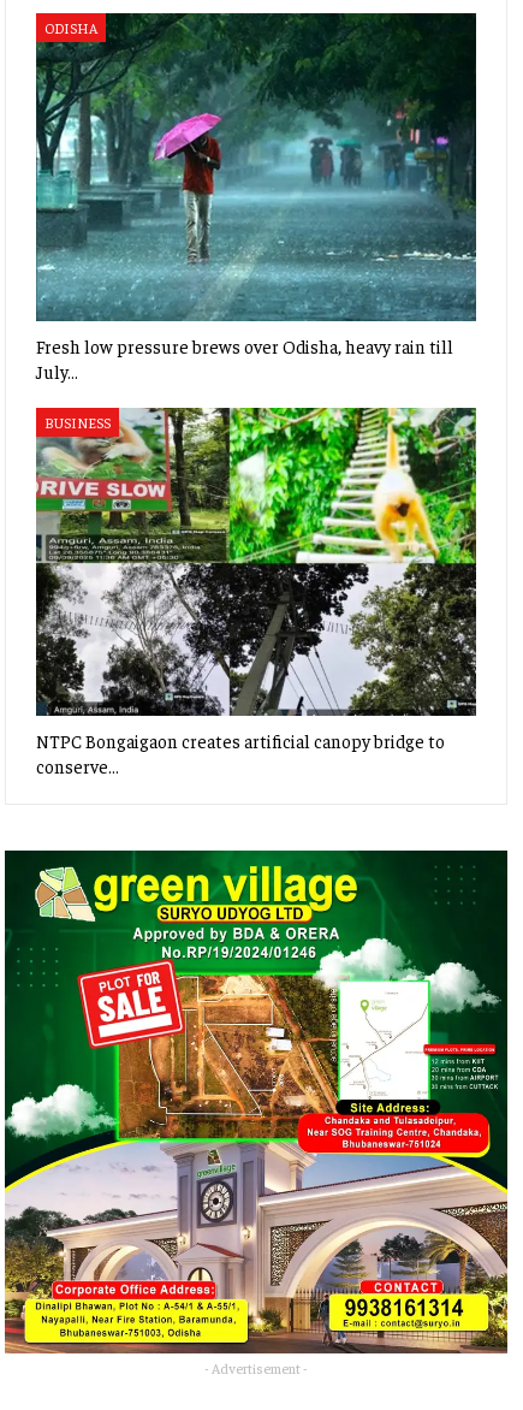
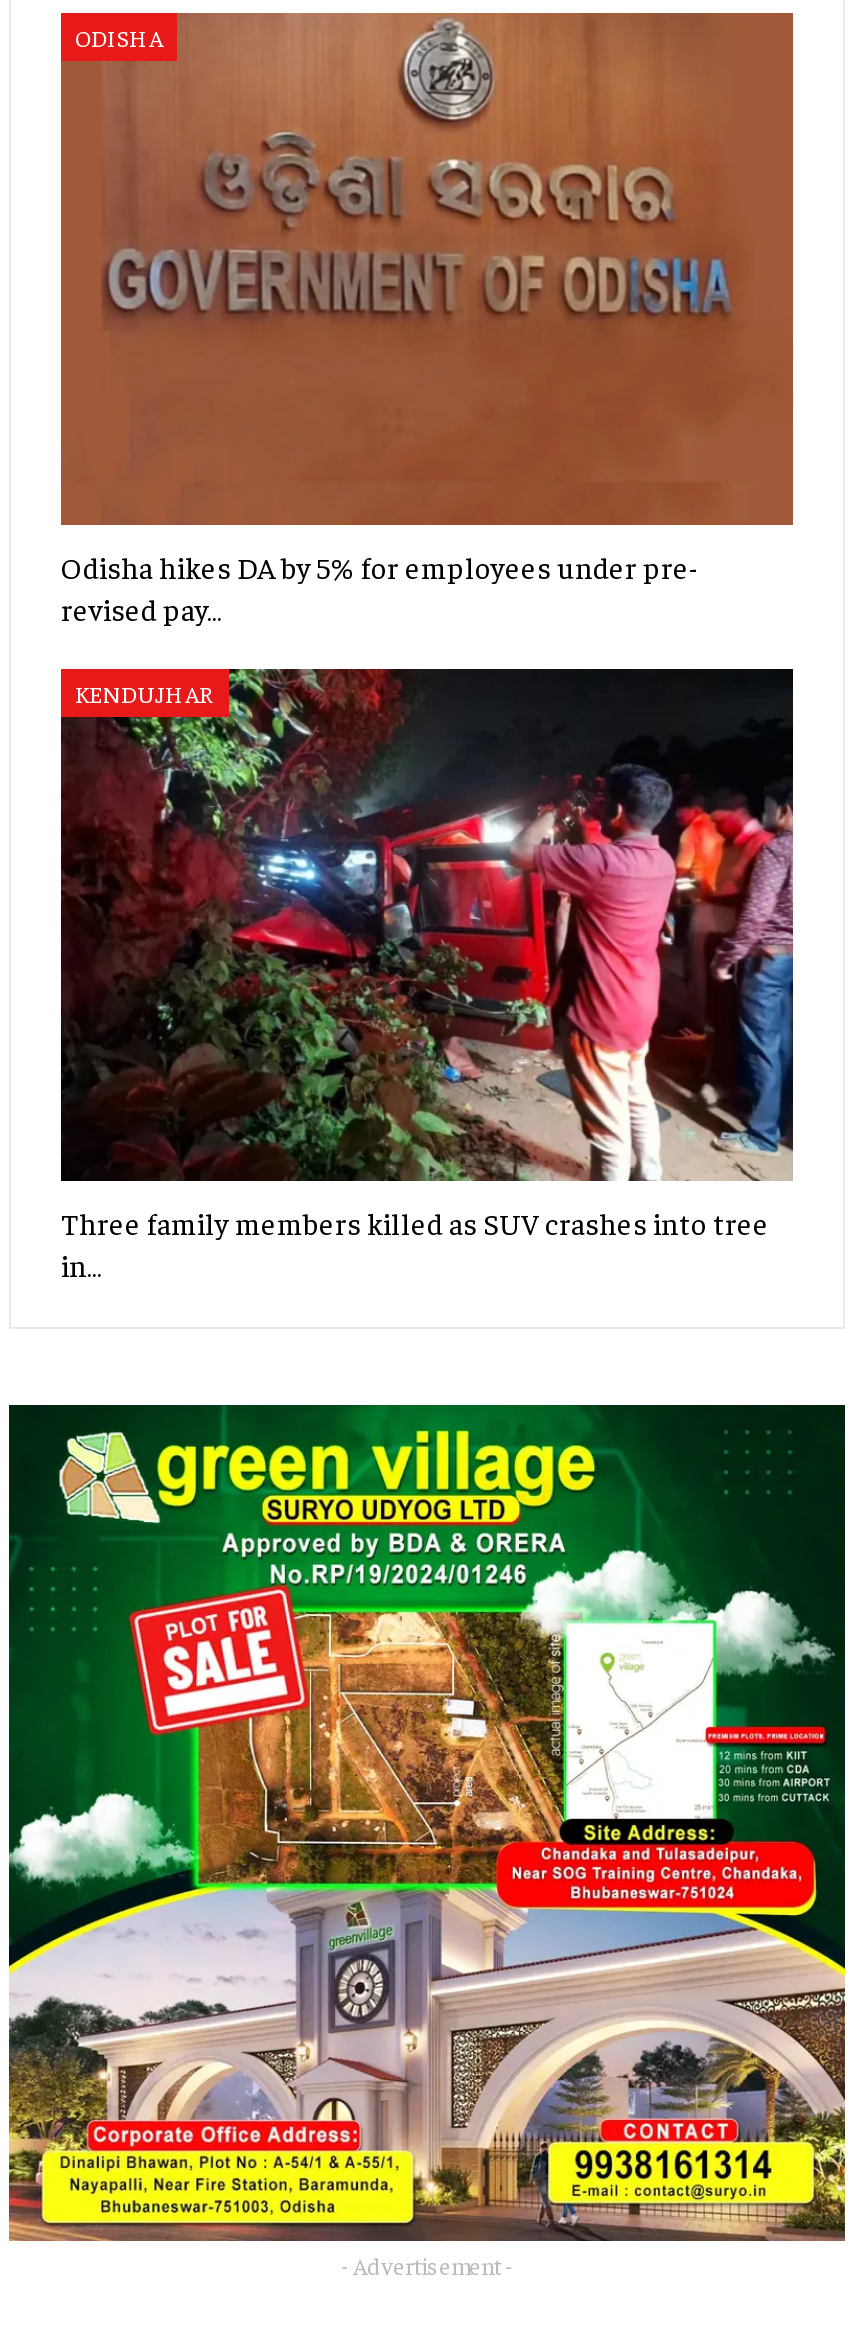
- [image]
- Fresh low pressure brews over Odisha, heavy rain till
- July…
+ [image]
+ Odisha hikes DA by 5% for employees under pre-
+ revised pay…

- [image]
- BUSINESS
+ [image]
+ KENDUJHAR

- NTPC Bongaigaon creates artificial canopy bridge to
- conserve…
+ Three family members killed as SUV crashes into tree
+ in…
